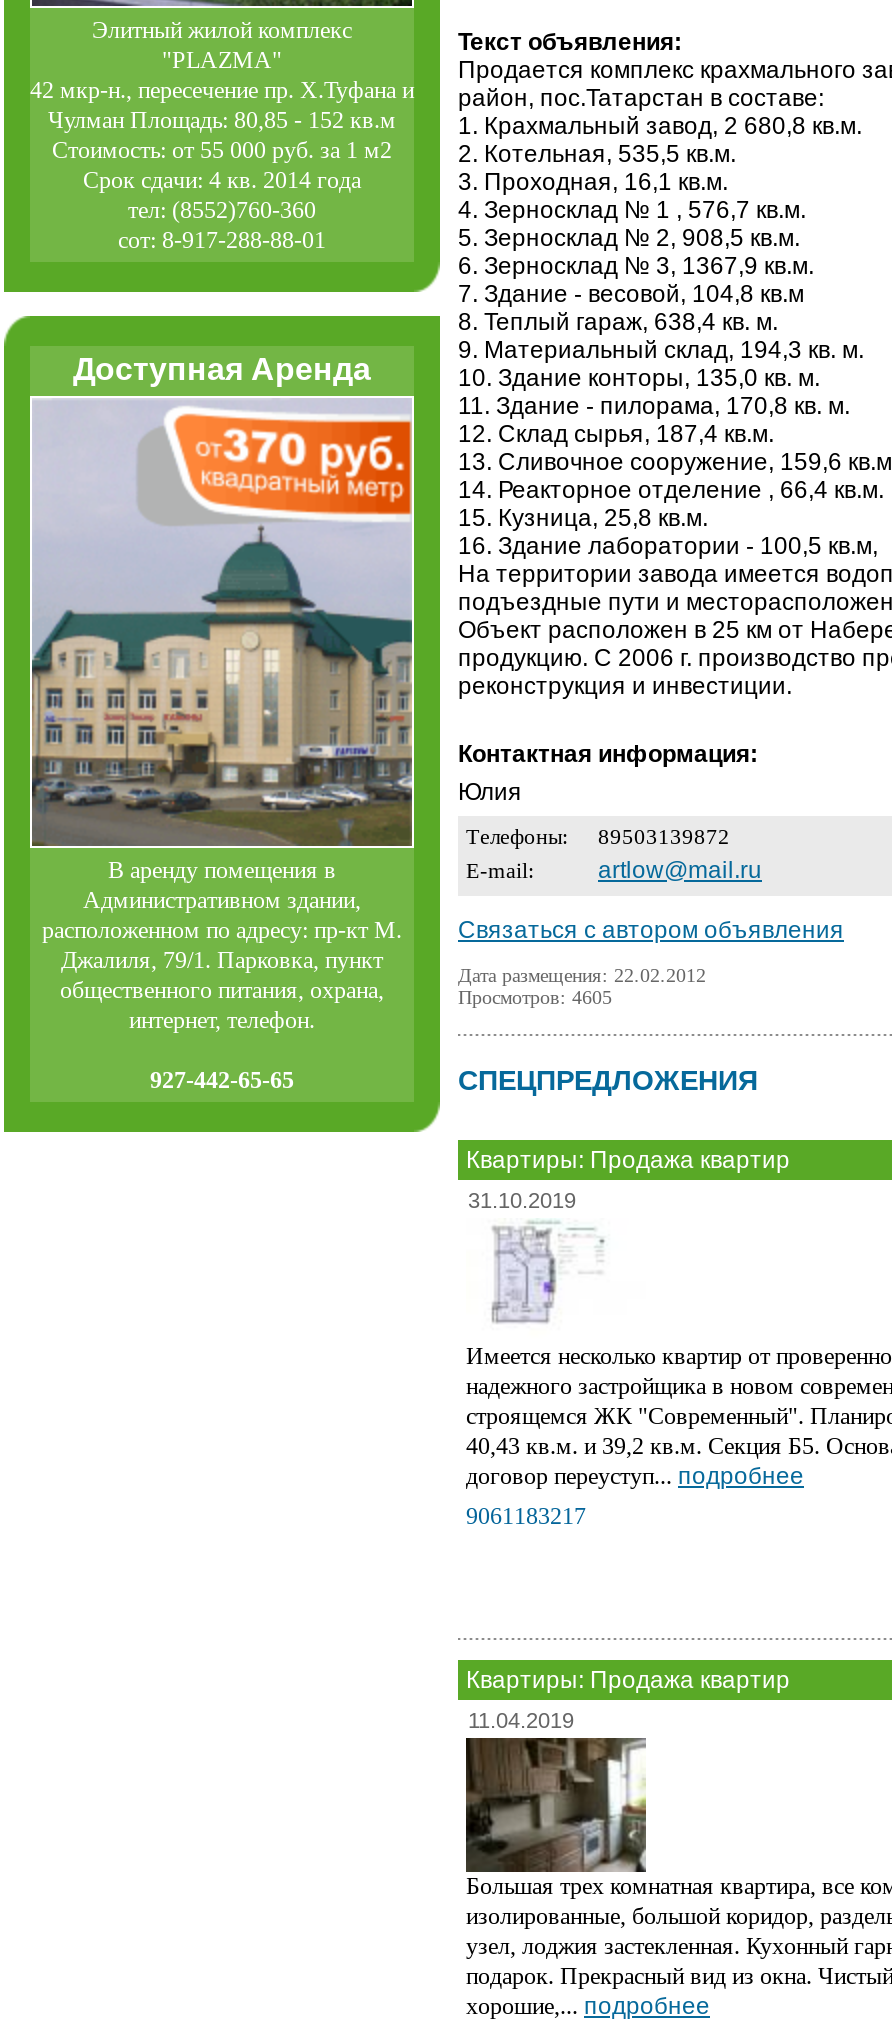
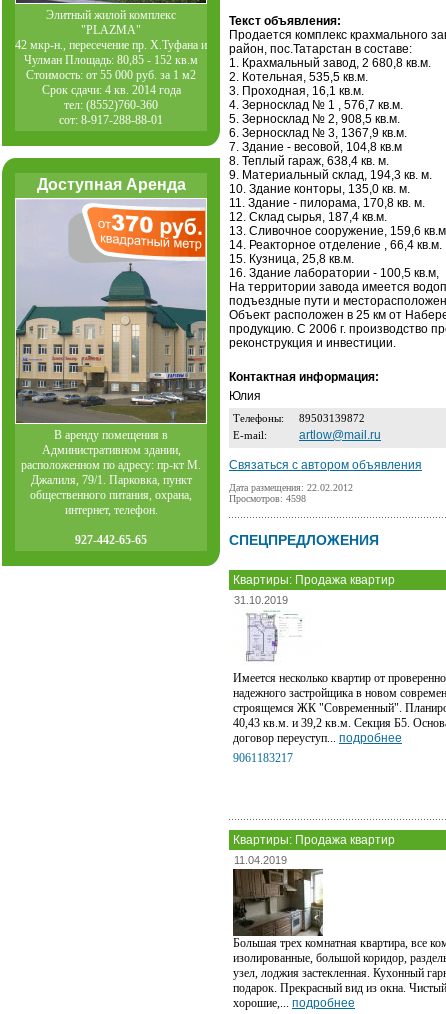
- Просмотров: 4605
+ Просмотров: 4598
